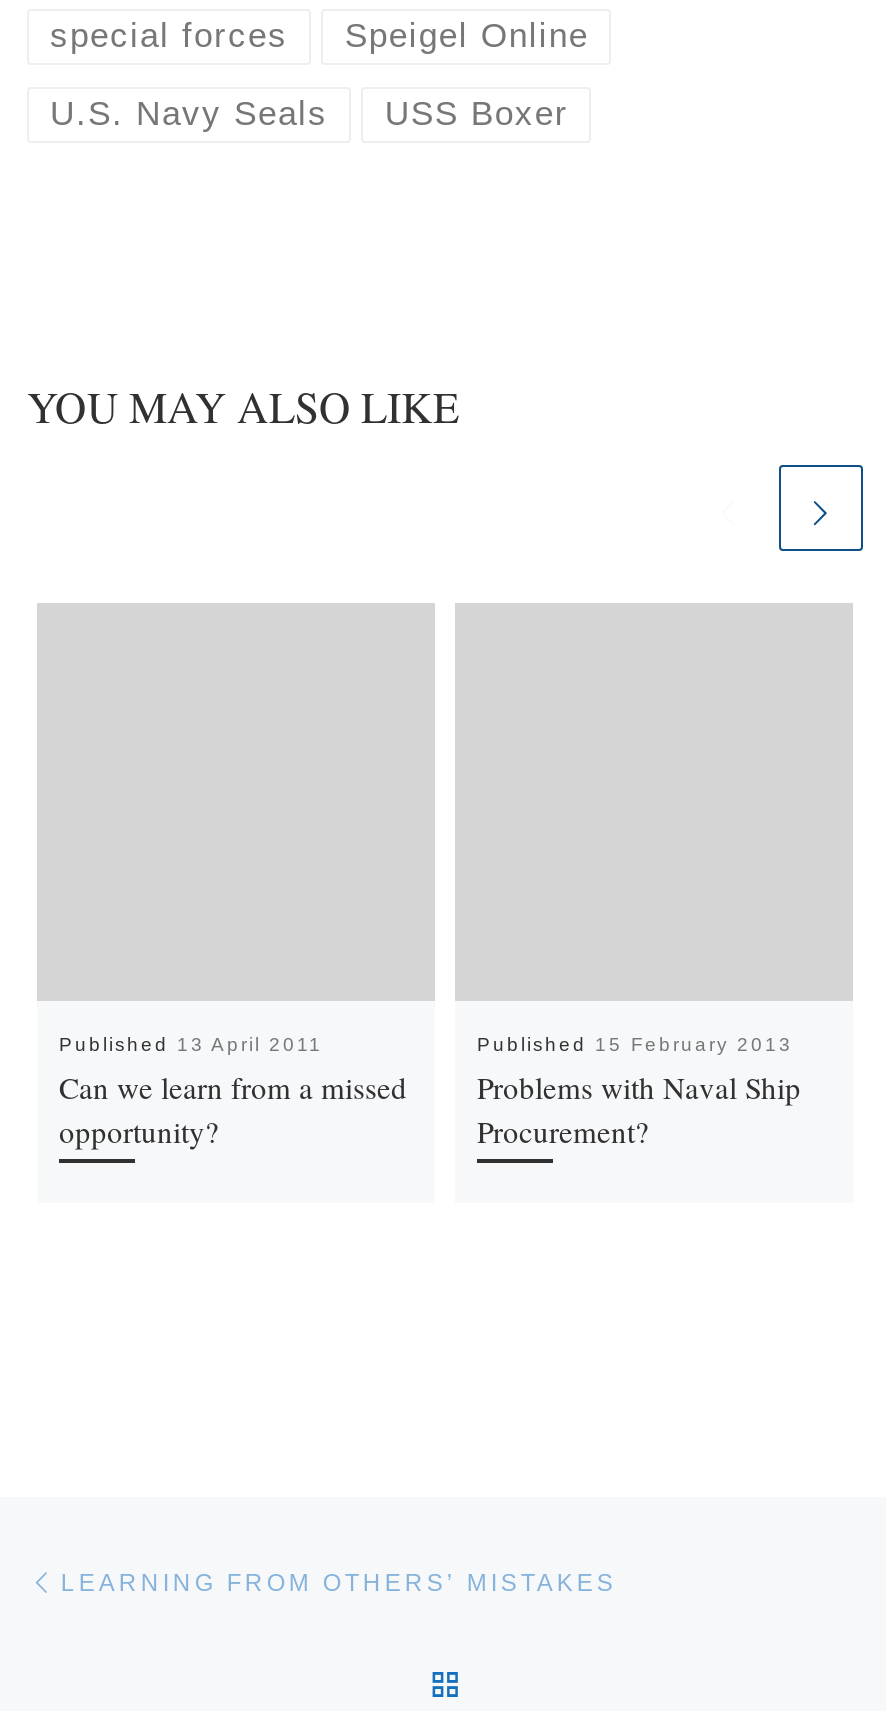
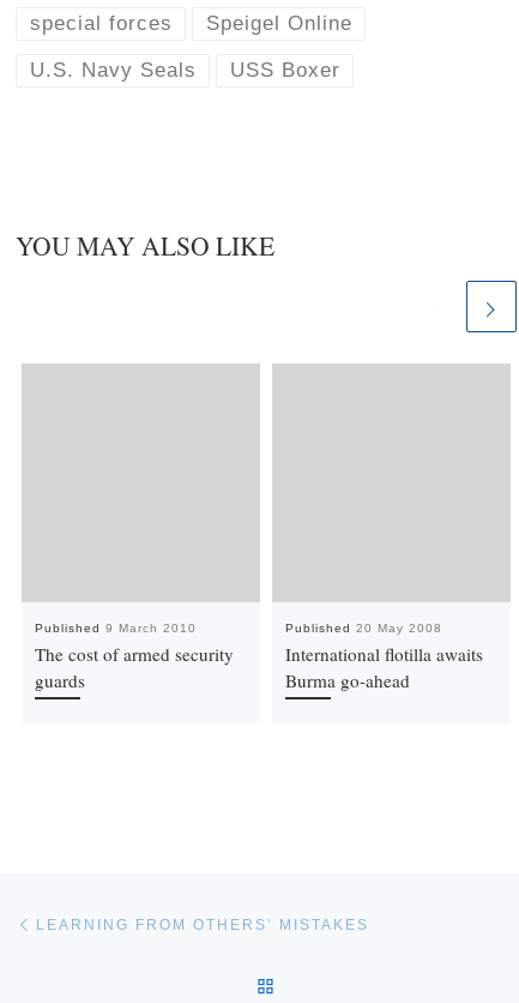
- Published 13 April 2011
- Can we learn from a missed
- opportunity?
+ Published 9 March 2010
+ The cost of armed security
+ guards

- Published 15 February 2013
- Problems with Naval Ship
- Procurement?
+ Published 20 May 2008
+ International flotilla awaits
+ Burma go-ahead
